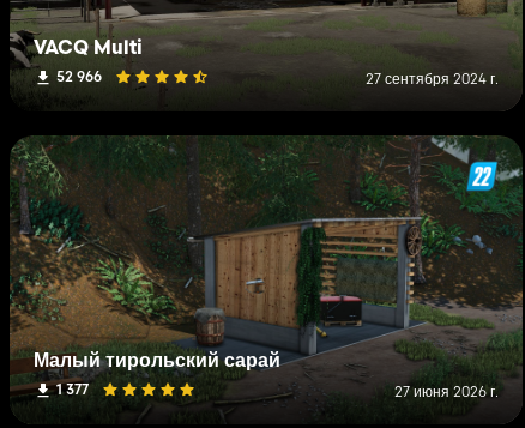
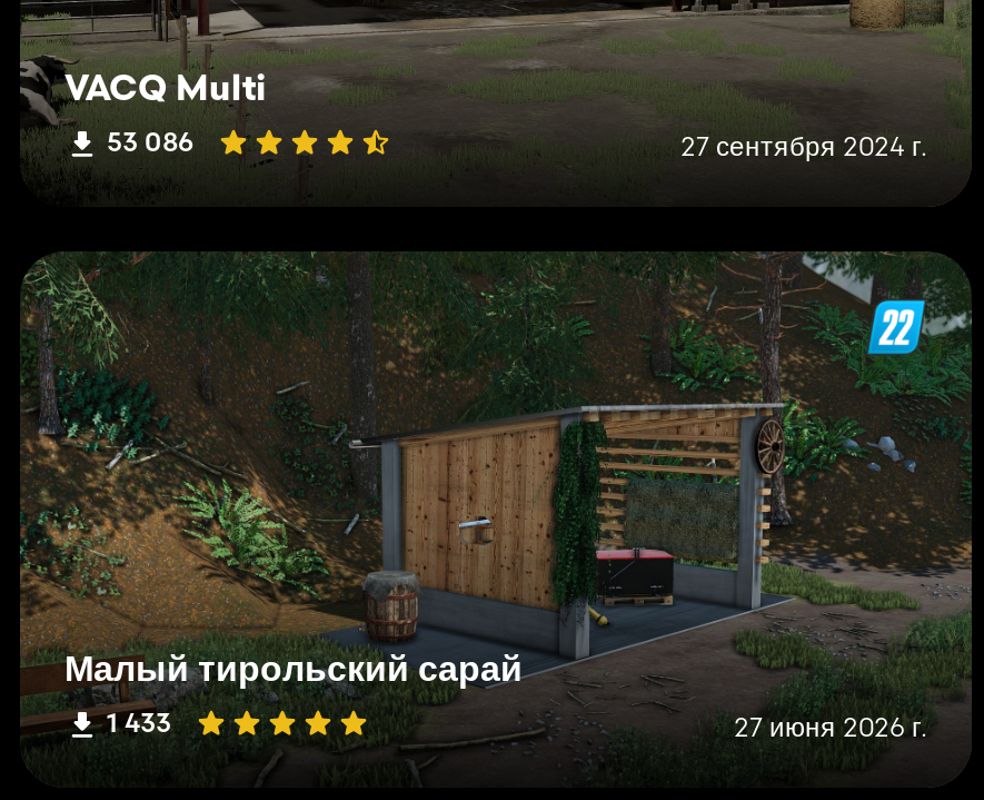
- 52 966
+ 53 086

- 1 377
+ 1 433
